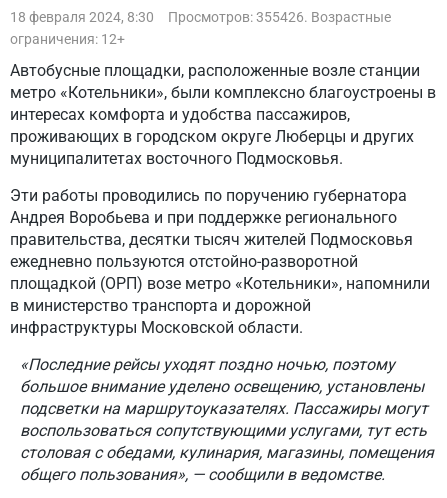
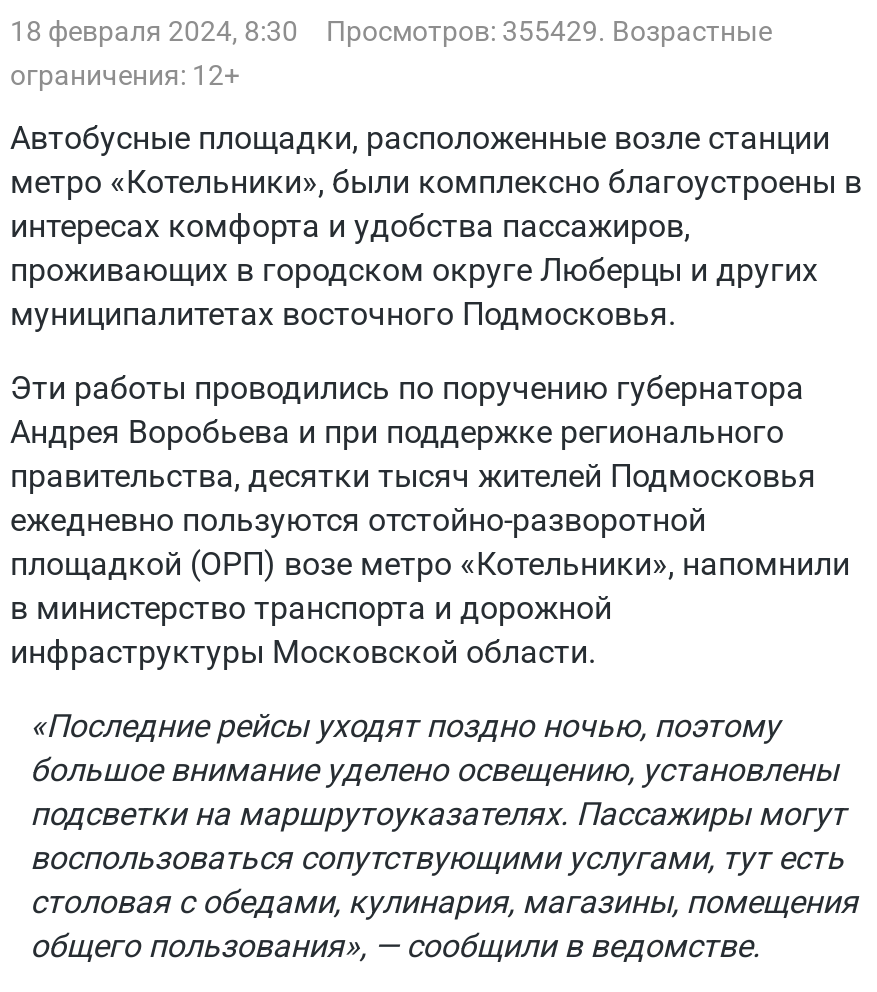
- Просмотров: 355426. Возрастные
+ Просмотров: 355429. Возрастные
